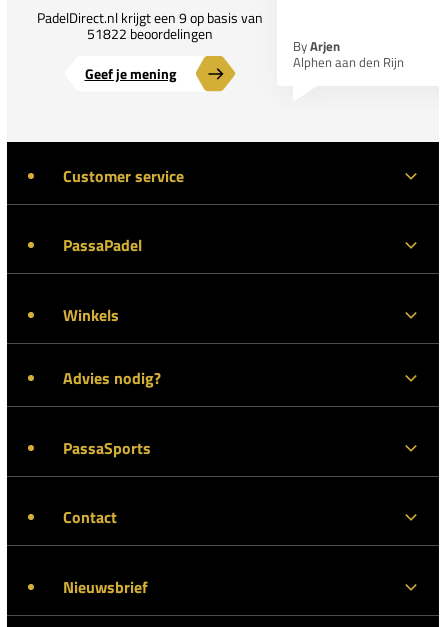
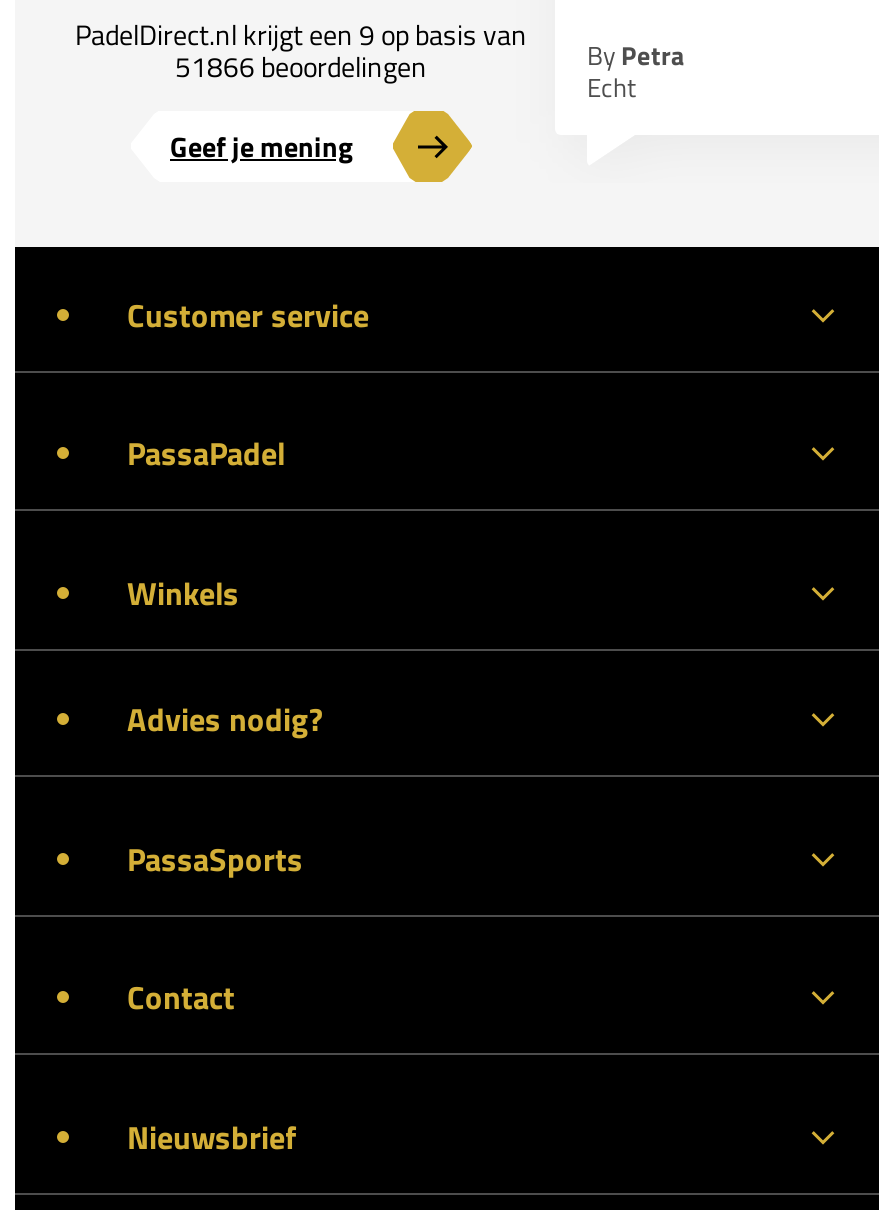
- 51822 beoordelingen
+ 51866 beoordelingen

- By Arjen
- Alphen aan den Rijn
+ By Petra
+ Echt
